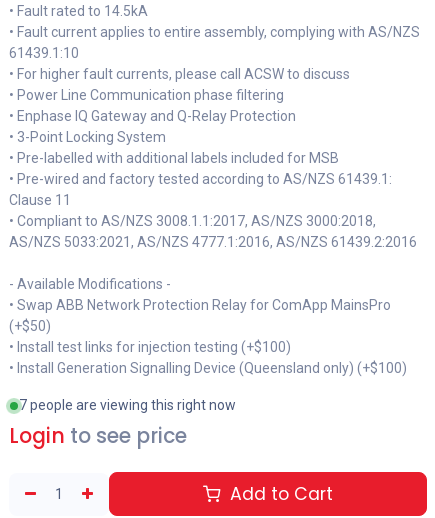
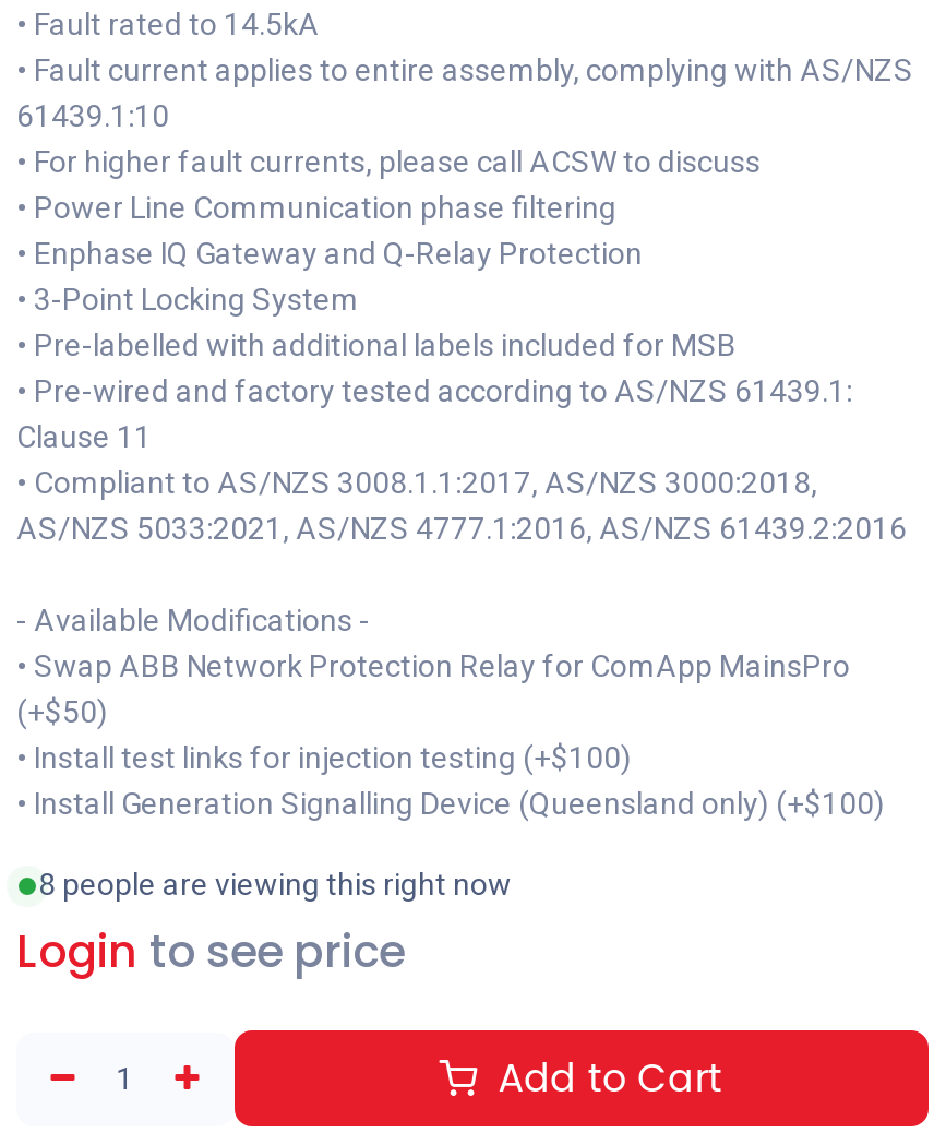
- 7 people are viewing this right now
+ 8 people are viewing this right now
